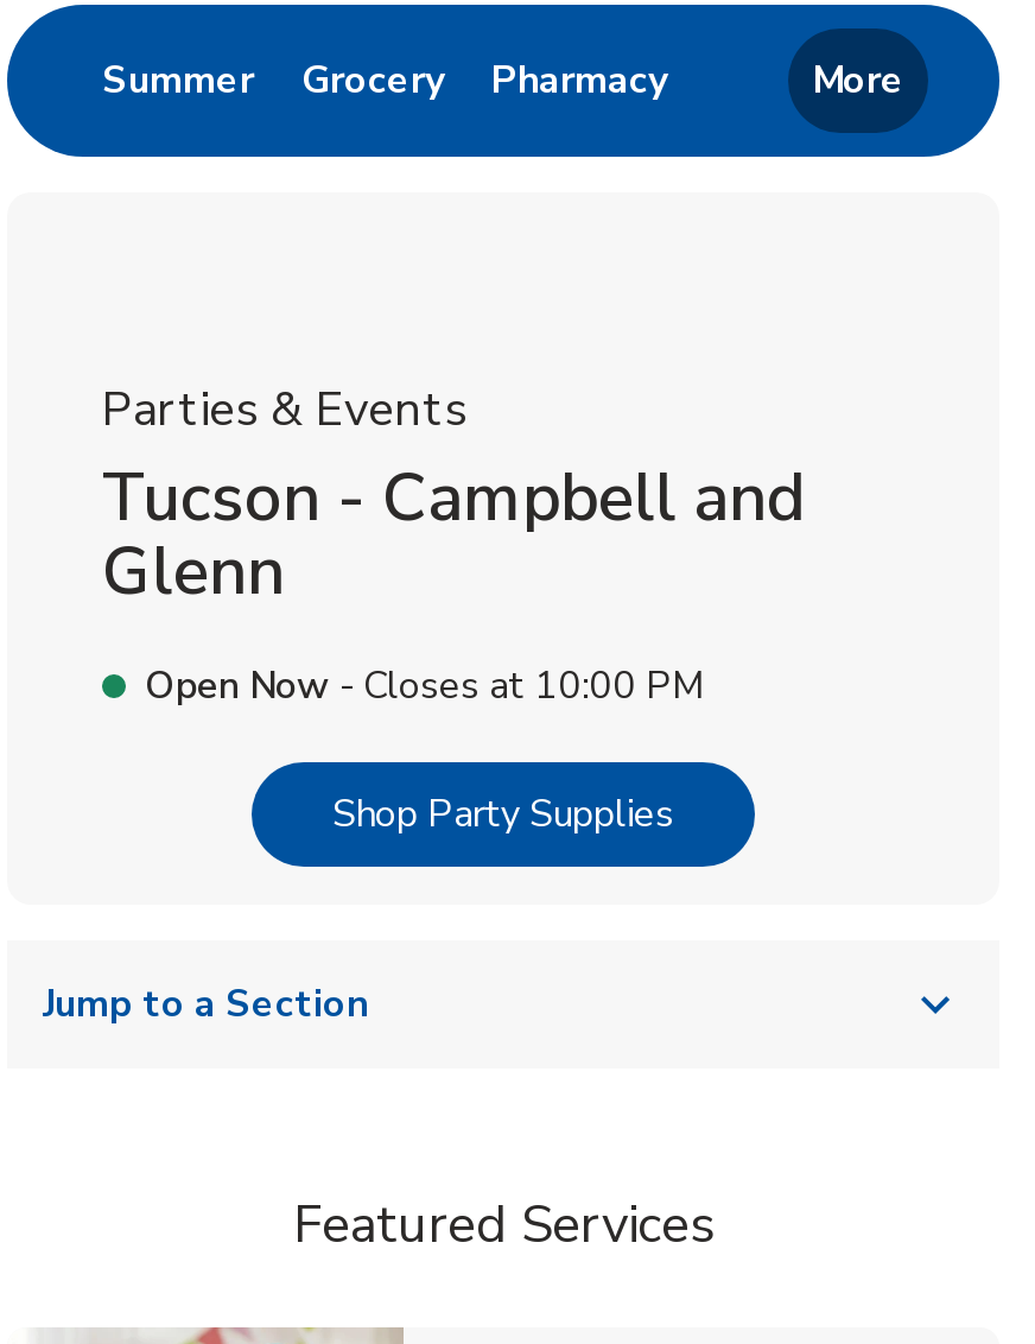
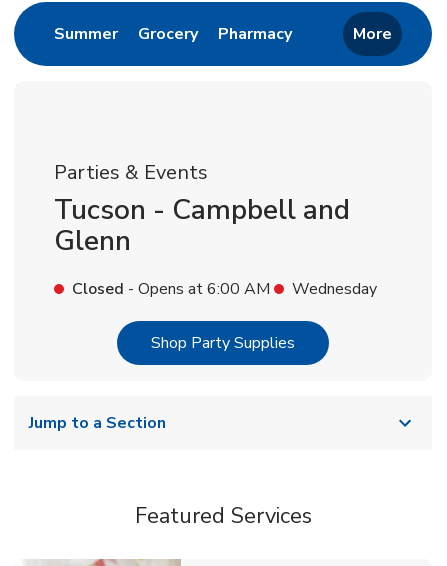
- Open Now - Closes at 10:00 PM
+ Closed - Opens at 6:00 AM
+ Wednesday
